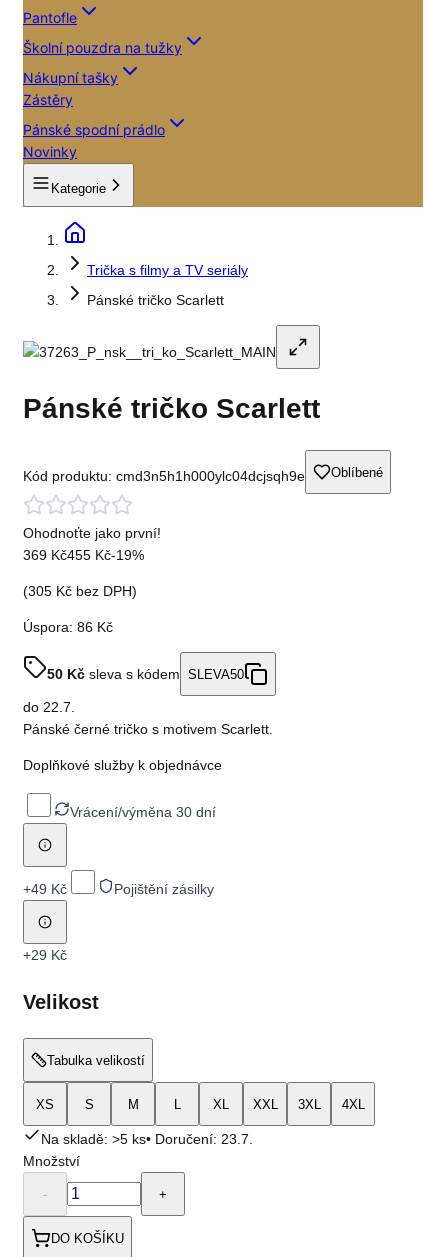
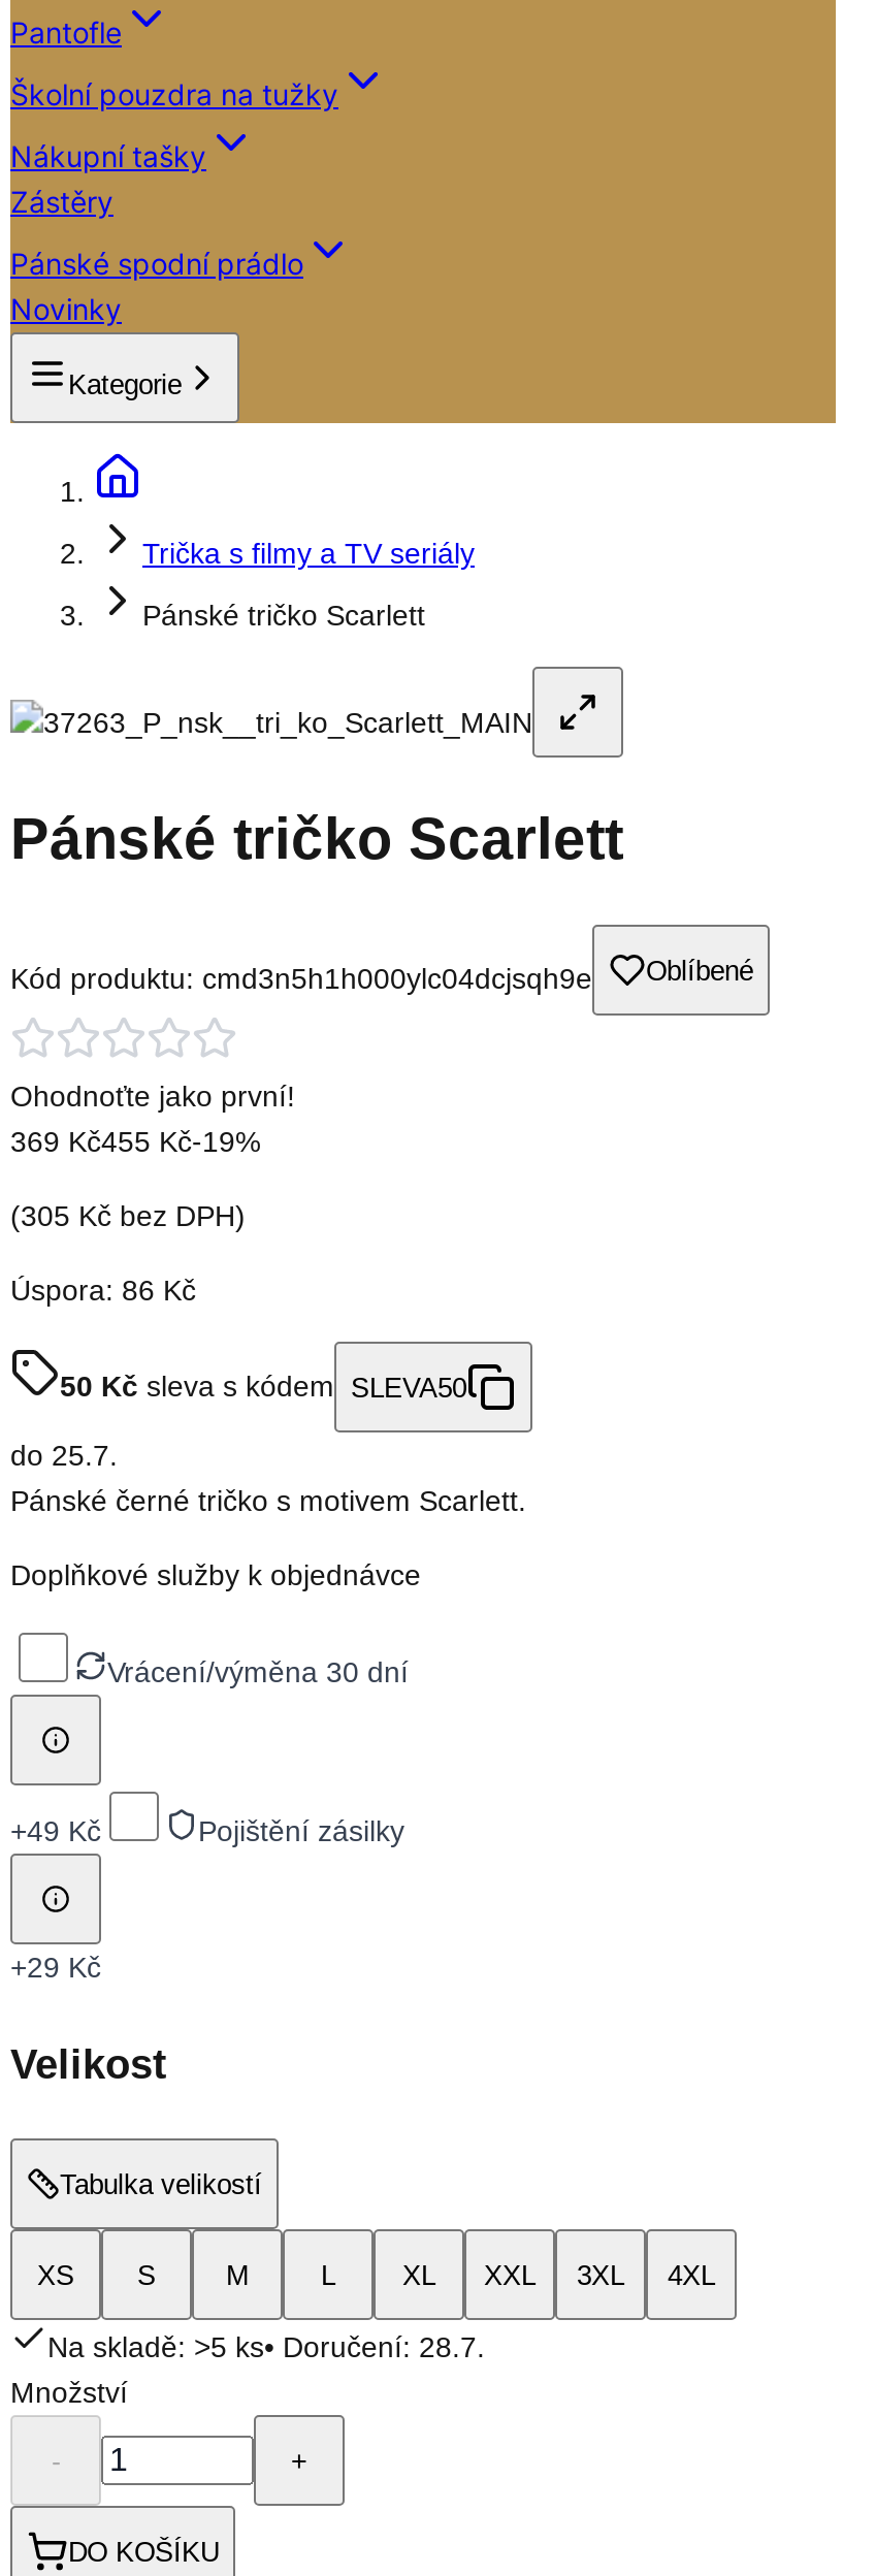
- do 22.7.
+ do 25.7.

- Na skladě: >5 ks• Doručení: 23.7.
+ Na skladě: >5 ks• Doručení: 28.7.
